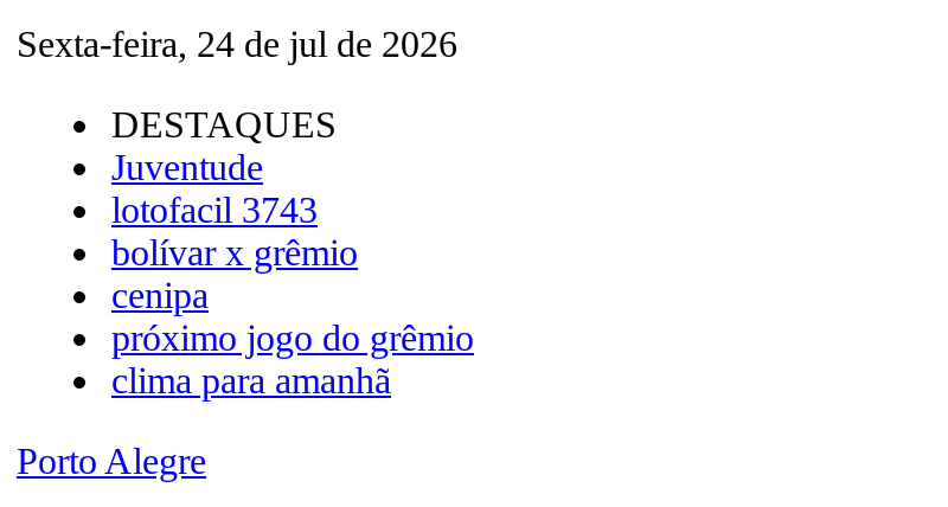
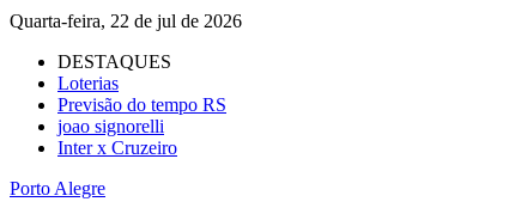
- Sexta-feira, 24 de jul de 2026
+ Quarta-feira, 22 de jul de 2026

- Juventude
- lotofacil 3743
- bolívar x grêmio
- cenipa
- próximo jogo do grêmio
- clima para amanhã
+ Loterias
+ Previsão do tempo RS
+ joao signorelli
+ Inter x Cruzeiro
